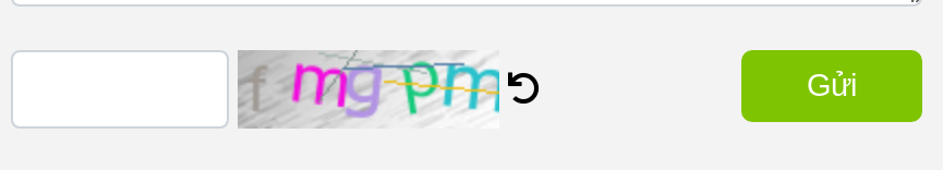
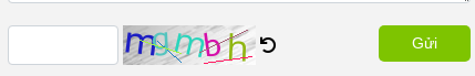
- [image]
+ [image]
